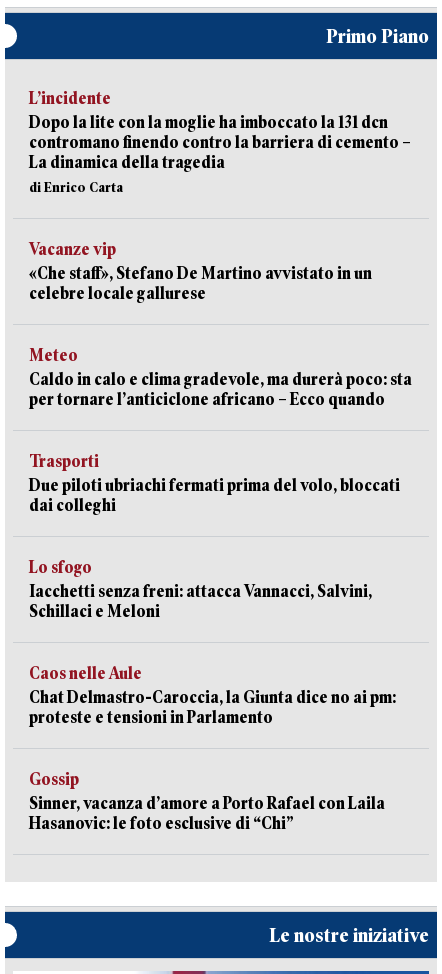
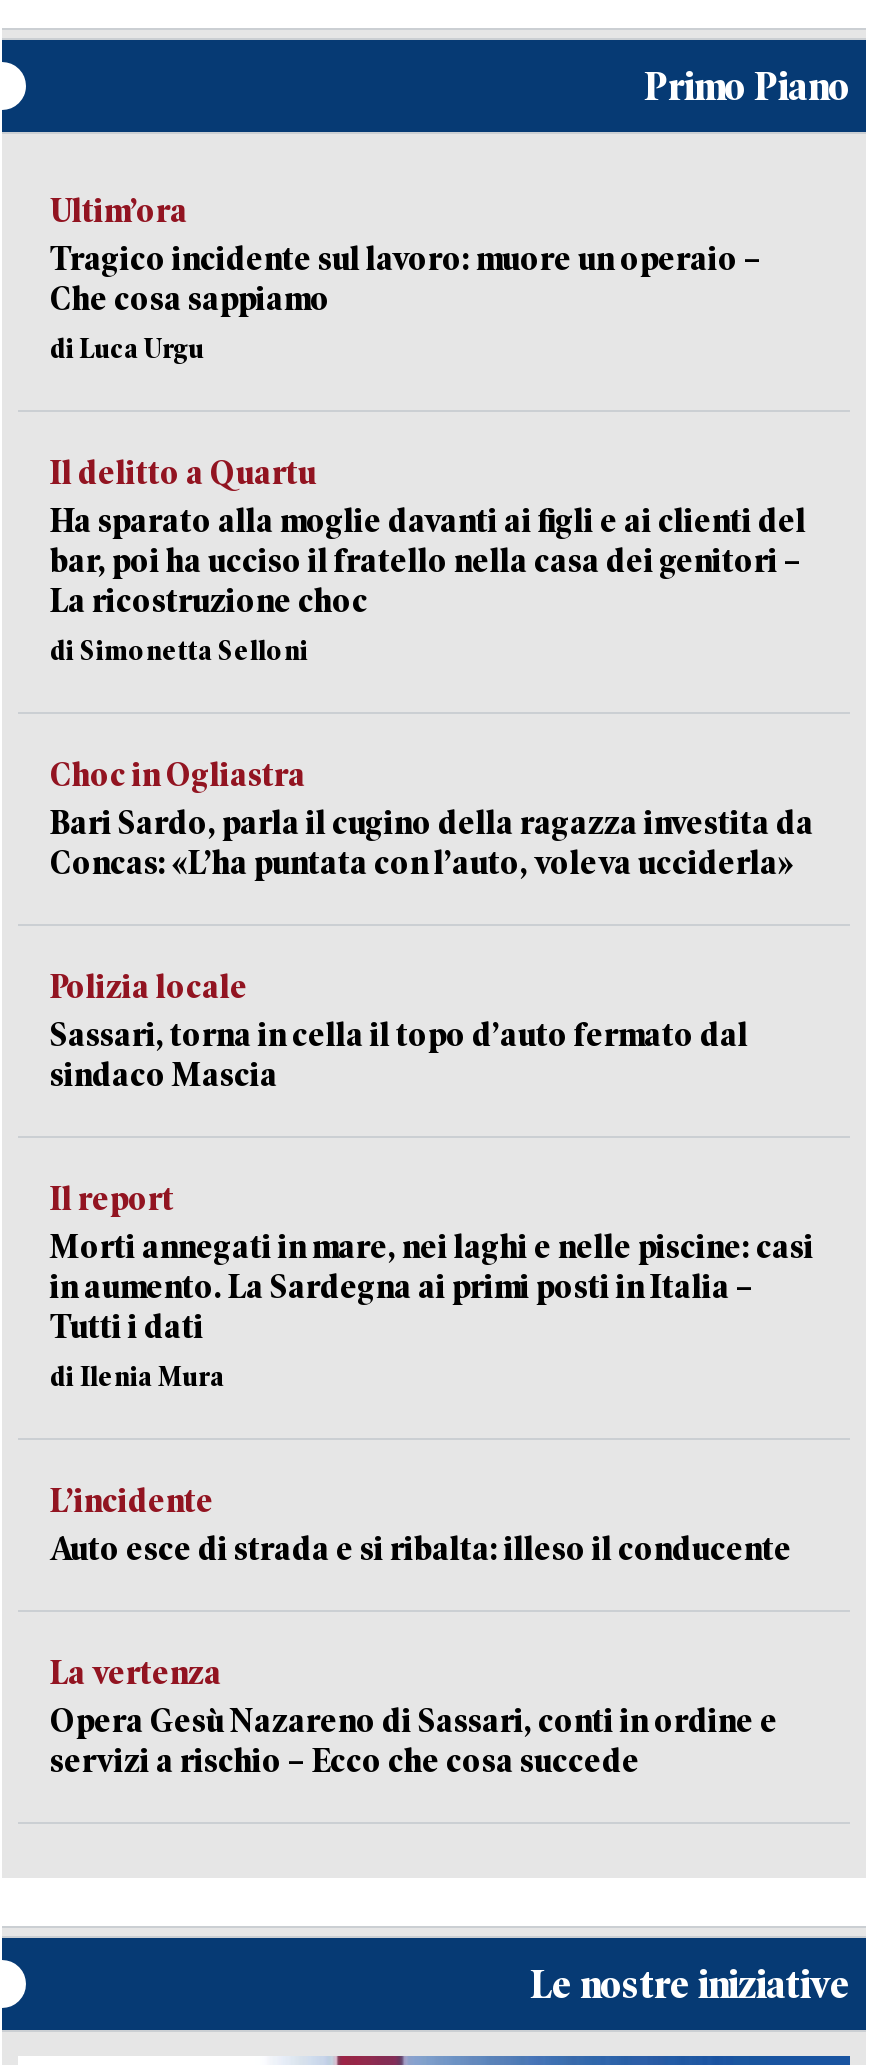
+ Ultim’ora
+ Tragico incidente sul lavoro: muore un operaio –
+ Che cosa sappiamo
+ di Luca Urgu
+ Il delitto a Quartu
+ Ha sparato alla moglie davanti ai figli e ai clienti del
+ bar, poi ha ucciso il fratello nella casa dei genitori –
+ La ricostruzione choc
+ di Simonetta Selloni
+ Choc in Ogliastra
+ Bari Sardo, parla il cugino della ragazza investita da
+ Concas: «L’ha puntata con l’auto, voleva ucciderla»
+ Polizia locale
+ Sassari, torna in cella il topo d’auto fermato dal
+ sindaco Mascia
+ Il report
+ Morti annegati in mare, nei laghi e nelle piscine: casi
+ in aumento. La Sardegna ai primi posti in Italia –
+ Tutti i dati
+ di Ilenia Mura

moved down: L’incidente

- Dopo la lite con la moglie ha imboccato la 131 dcn
- contromano finendo contro la barriera di cemento –
- La dinamica della tragedia
- di Enrico Carta
- Vacanze vip
- «Che staff», Stefano De Martino avvistato in un
- celebre locale gallurese
- Meteo
- Caldo in calo e clima gradevole, ma durerà poco: sta
- per tornare l’anticiclone africano – Ecco quando
- Trasporti
- Due piloti ubriachi fermati prima del volo, bloccati
- dai colleghi
- Lo sfogo
- Iacchetti senza freni: attacca Vannacci, Salvini,
- Schillaci e Meloni
- Caos nelle Aule
- Chat Delmastro-Caroccia, la Giunta dice no ai pm:
- proteste e tensioni in Parlamento
- Gossip
- Sinner, vacanza d’amore a Porto Rafael con Laila
- Hasanovic: le foto esclusive di “Chi”
+ Auto esce di strada e si ribalta: illeso il conducente
+ La vertenza
+ Opera Gesù Nazareno di Sassari, conti in ordine e
+ servizi a rischio – Ecco che cosa succede
